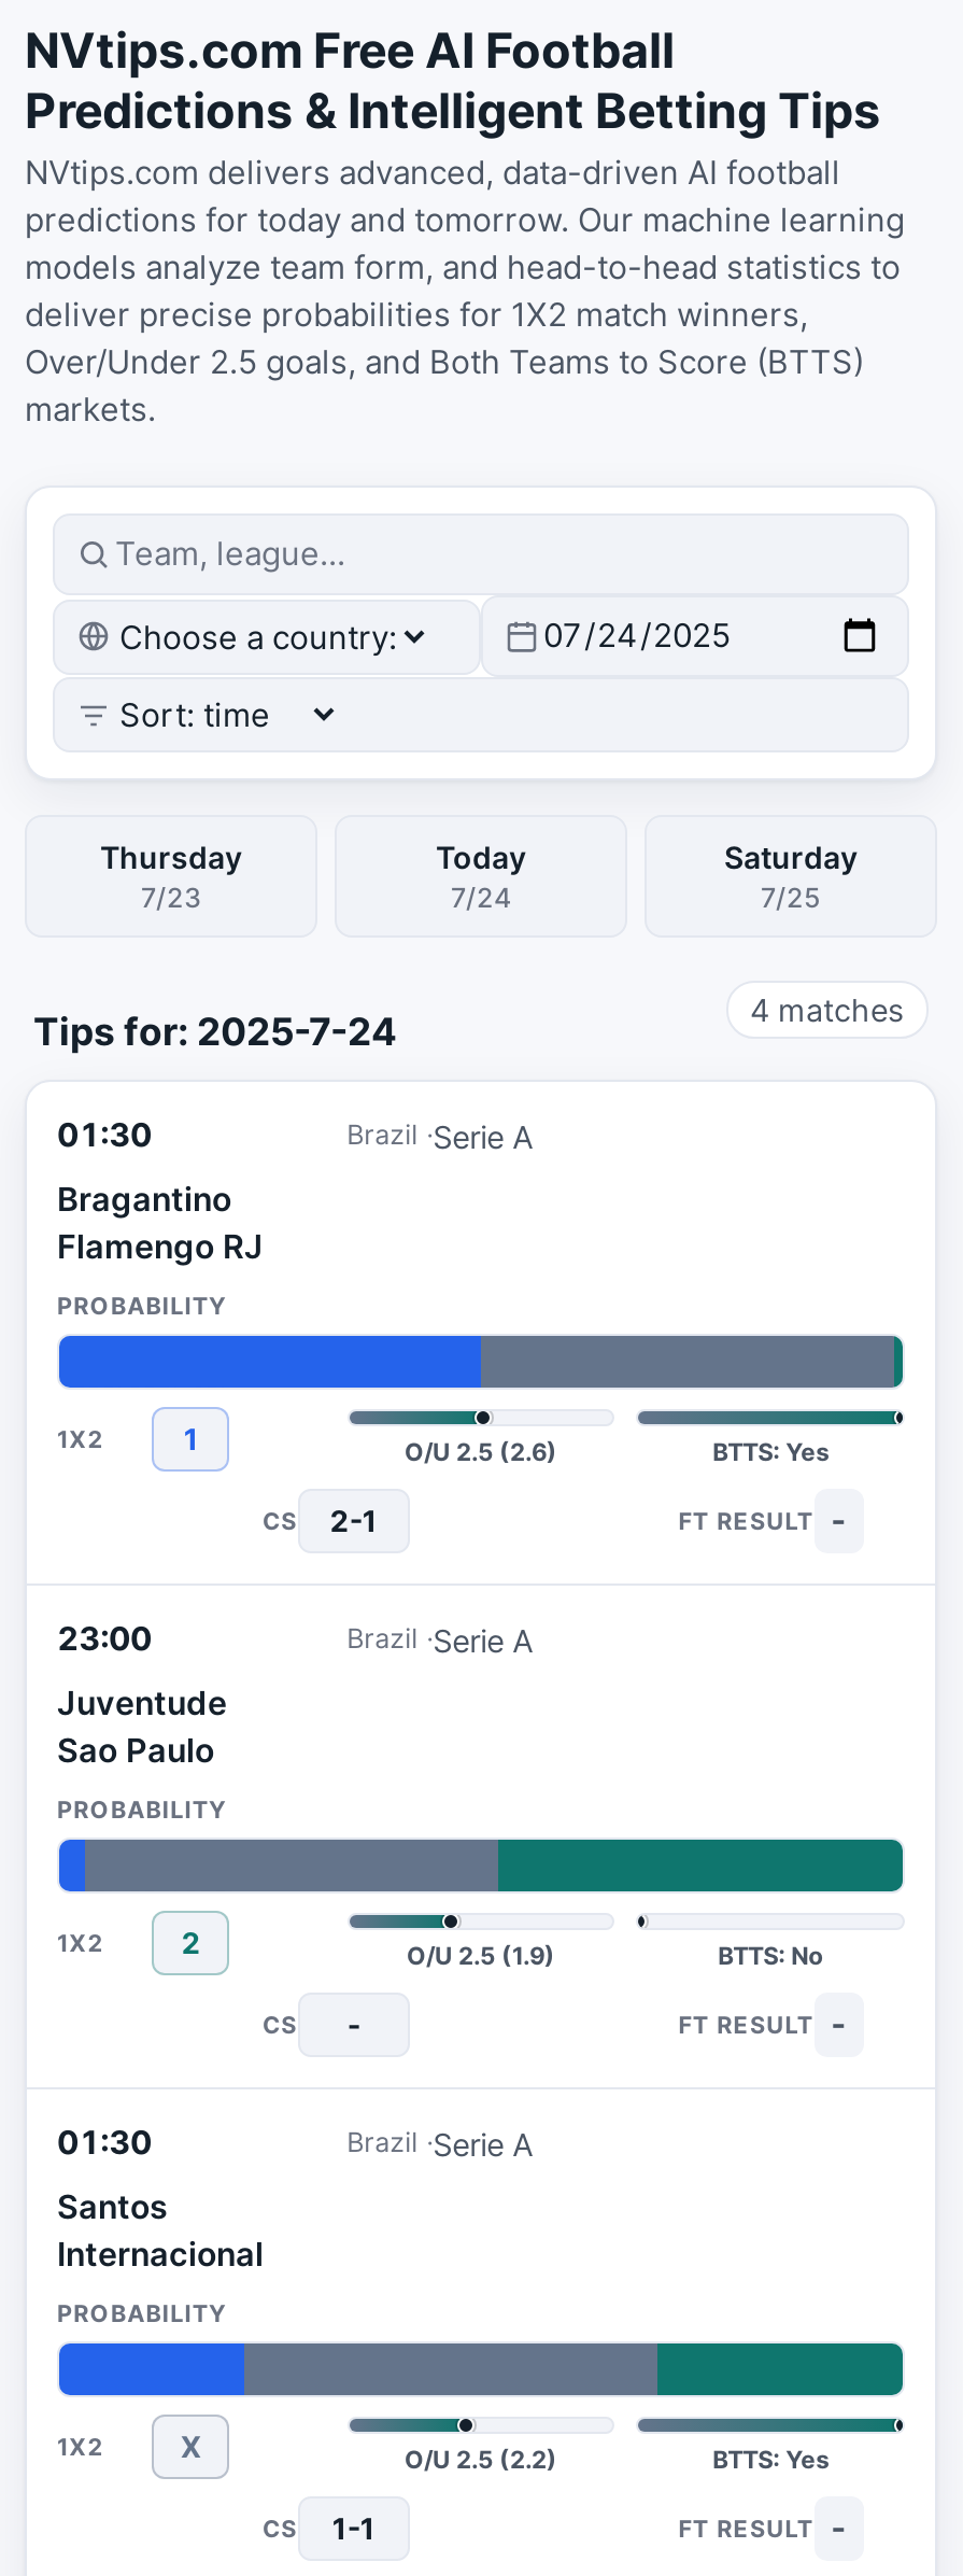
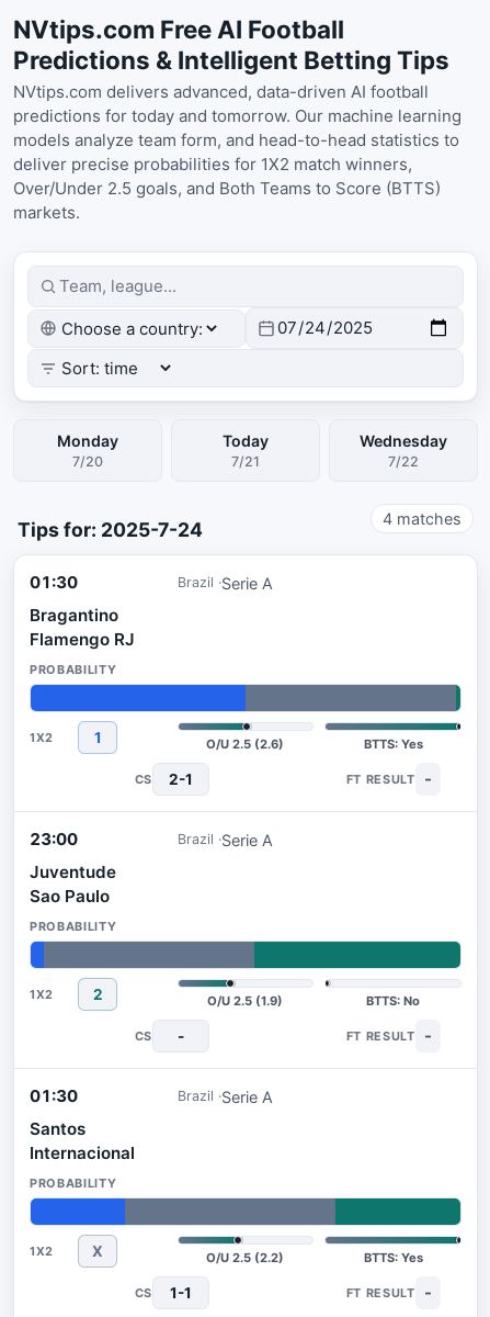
- Thursday
- 7/23
+ Monday
+ 7/20

- Saturday
- 7/25
+ Wednesday
+ 7/22

- 7/24
+ 7/21
